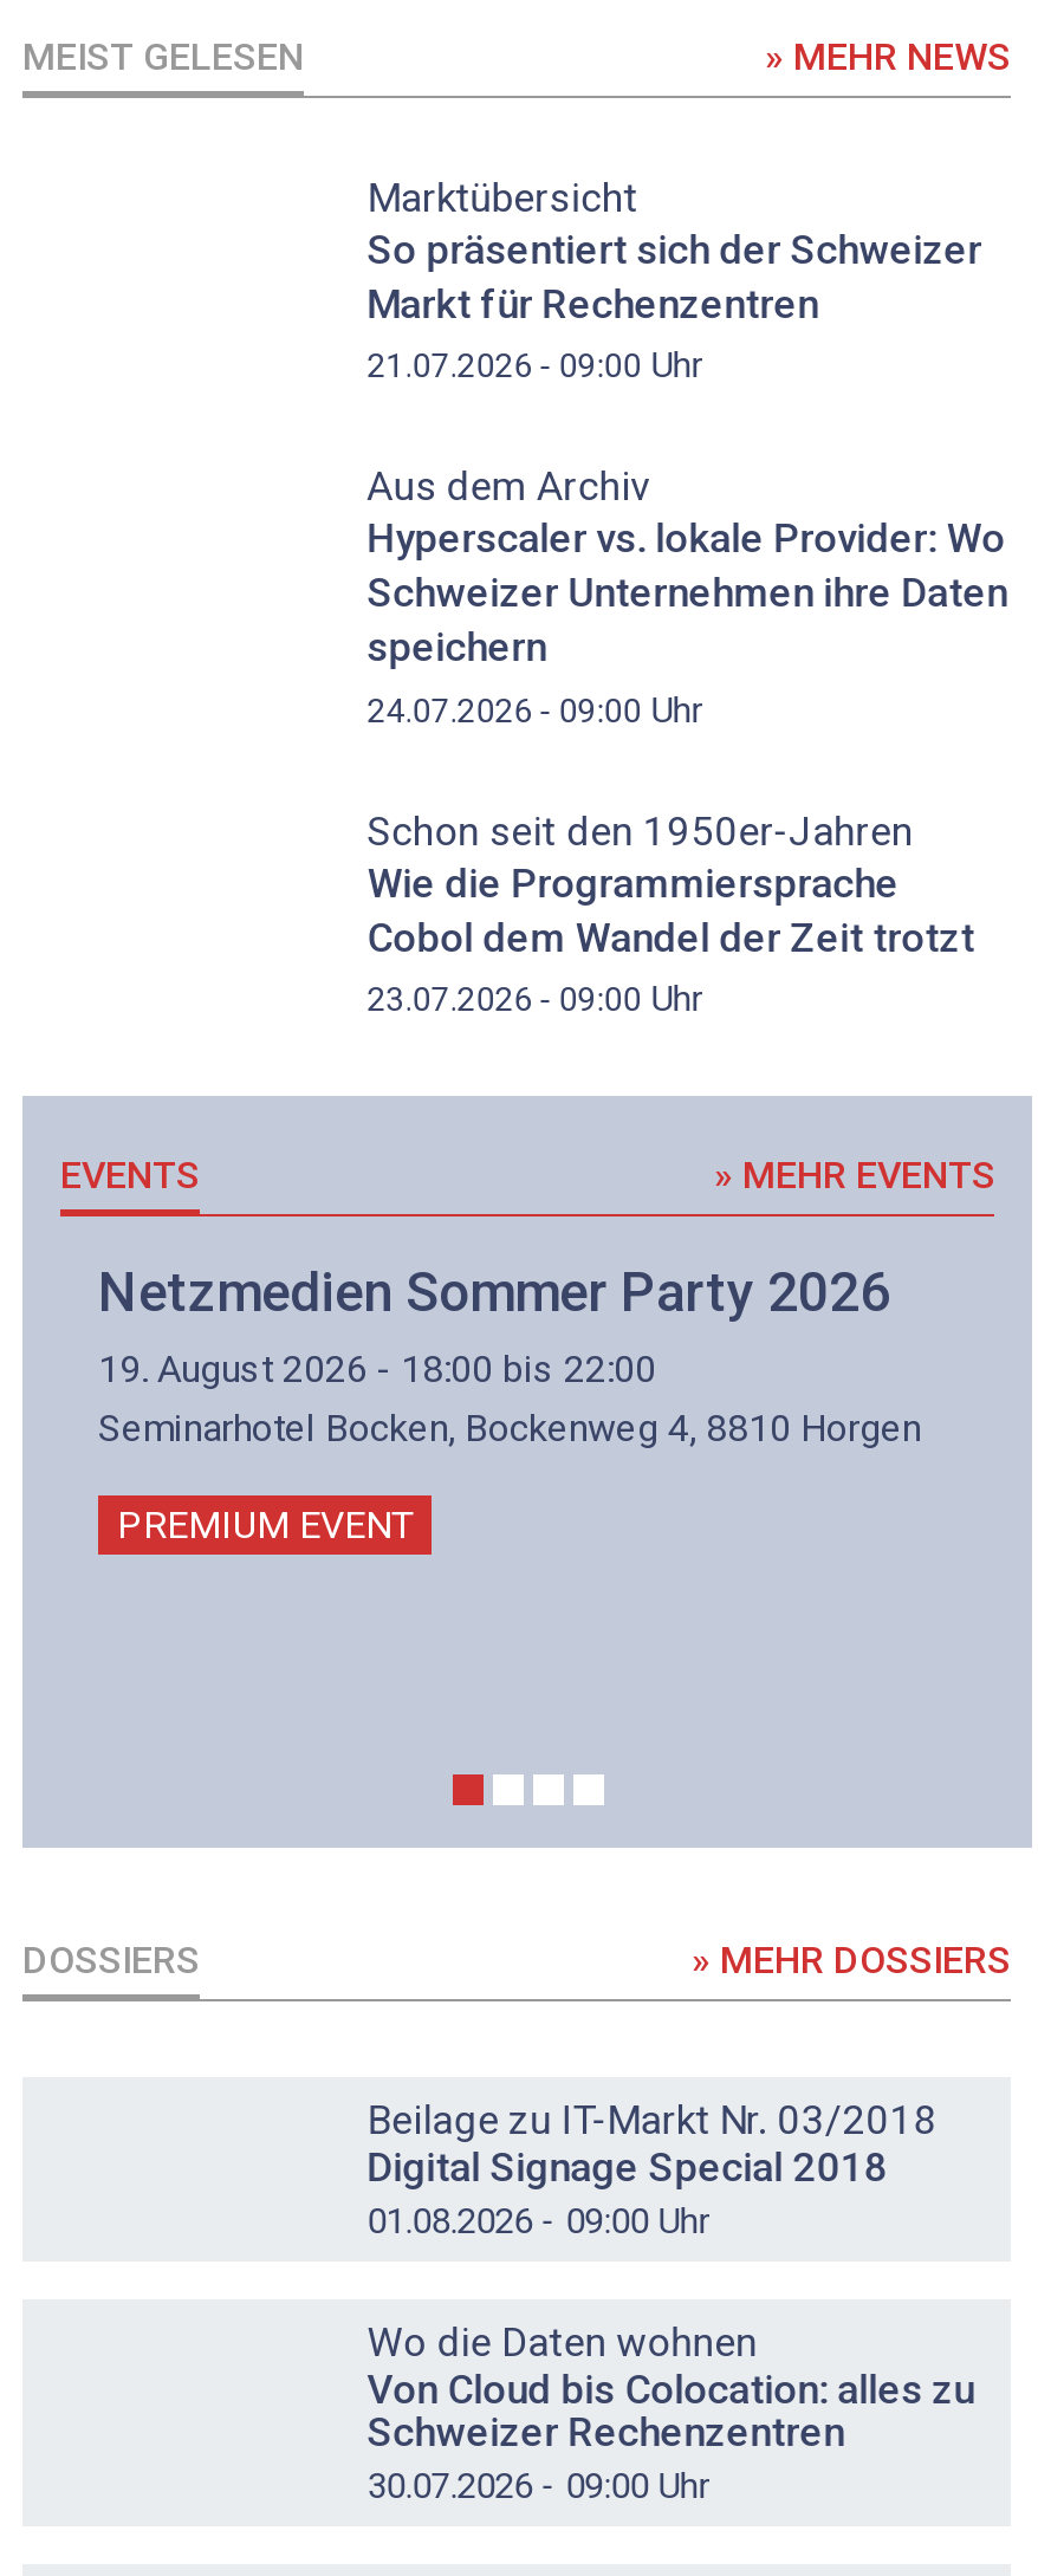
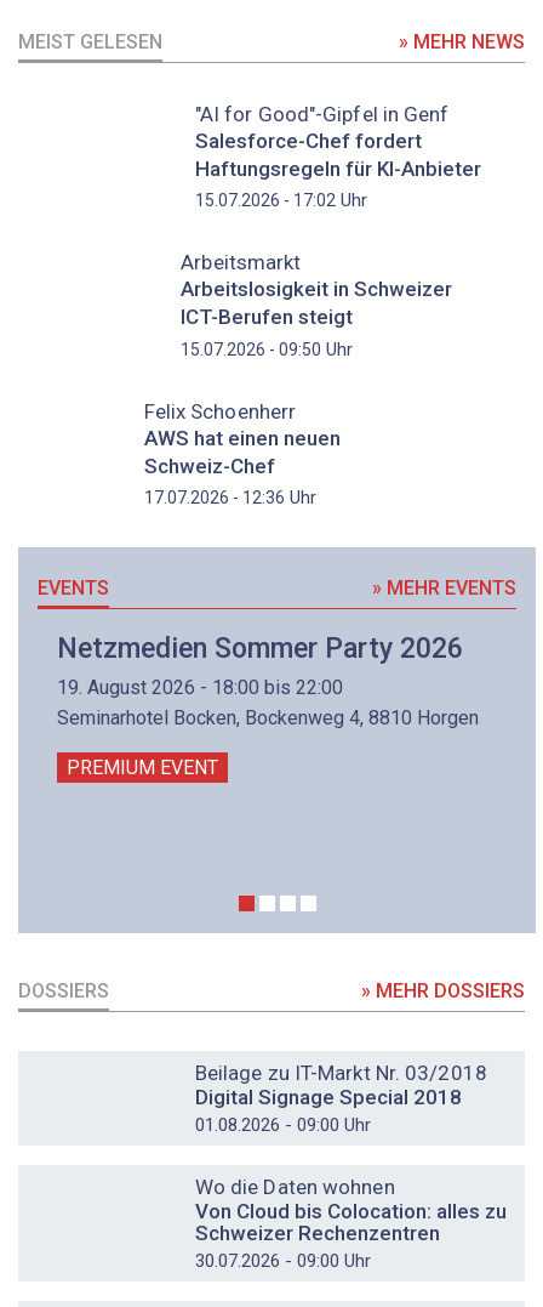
- Marktübersicht
- So präsentiert sich der Schweizer
- Markt für Rechenzentren
- 21.07.2026 - 09:00 Uhr
+ "AI for Good"-Gipfel in Genf
+ Salesforce-Chef fordert
+ Haftungsregeln für KI-Anbieter
+ 15.07.2026 - 17:02 Uhr

- Aus dem Archiv
- Hyperscaler vs. lokale Provider: Wo
- Schweizer Unternehmen ihre Daten
- speichern
- 24.07.2026 - 09:00 Uhr
+ Arbeitsmarkt
+ Arbeitslosigkeit in Schweizer
+ ICT-Berufen steigt
+ 15.07.2026 - 09:50 Uhr

- Schon seit den 1950er-Jahren
- Wie die Programmiersprache
- Cobol dem Wandel der Zeit trotzt
- 23.07.2026 - 09:00 Uhr
+ Felix Schoenherr
+ AWS hat einen neuen
+ Schweiz-Chef
+ 17.07.2026 - 12:36 Uhr
